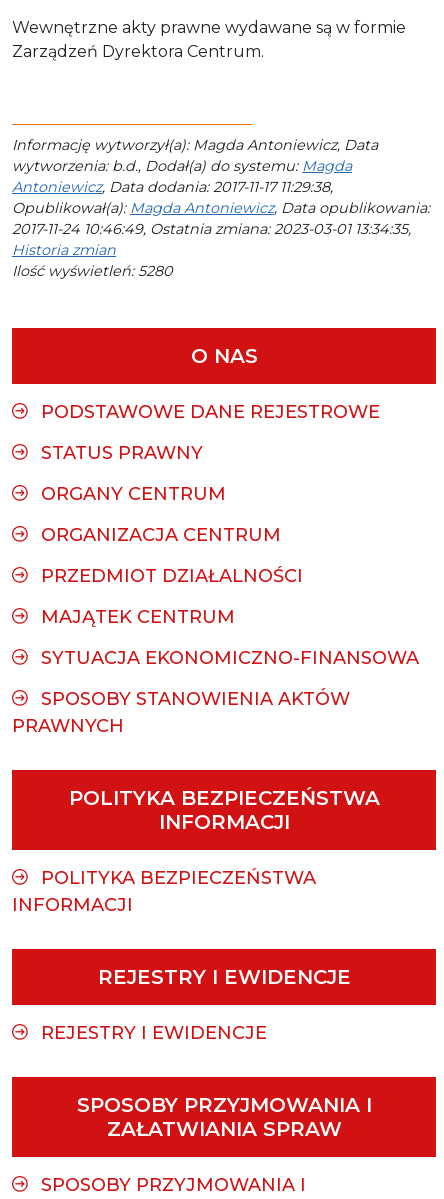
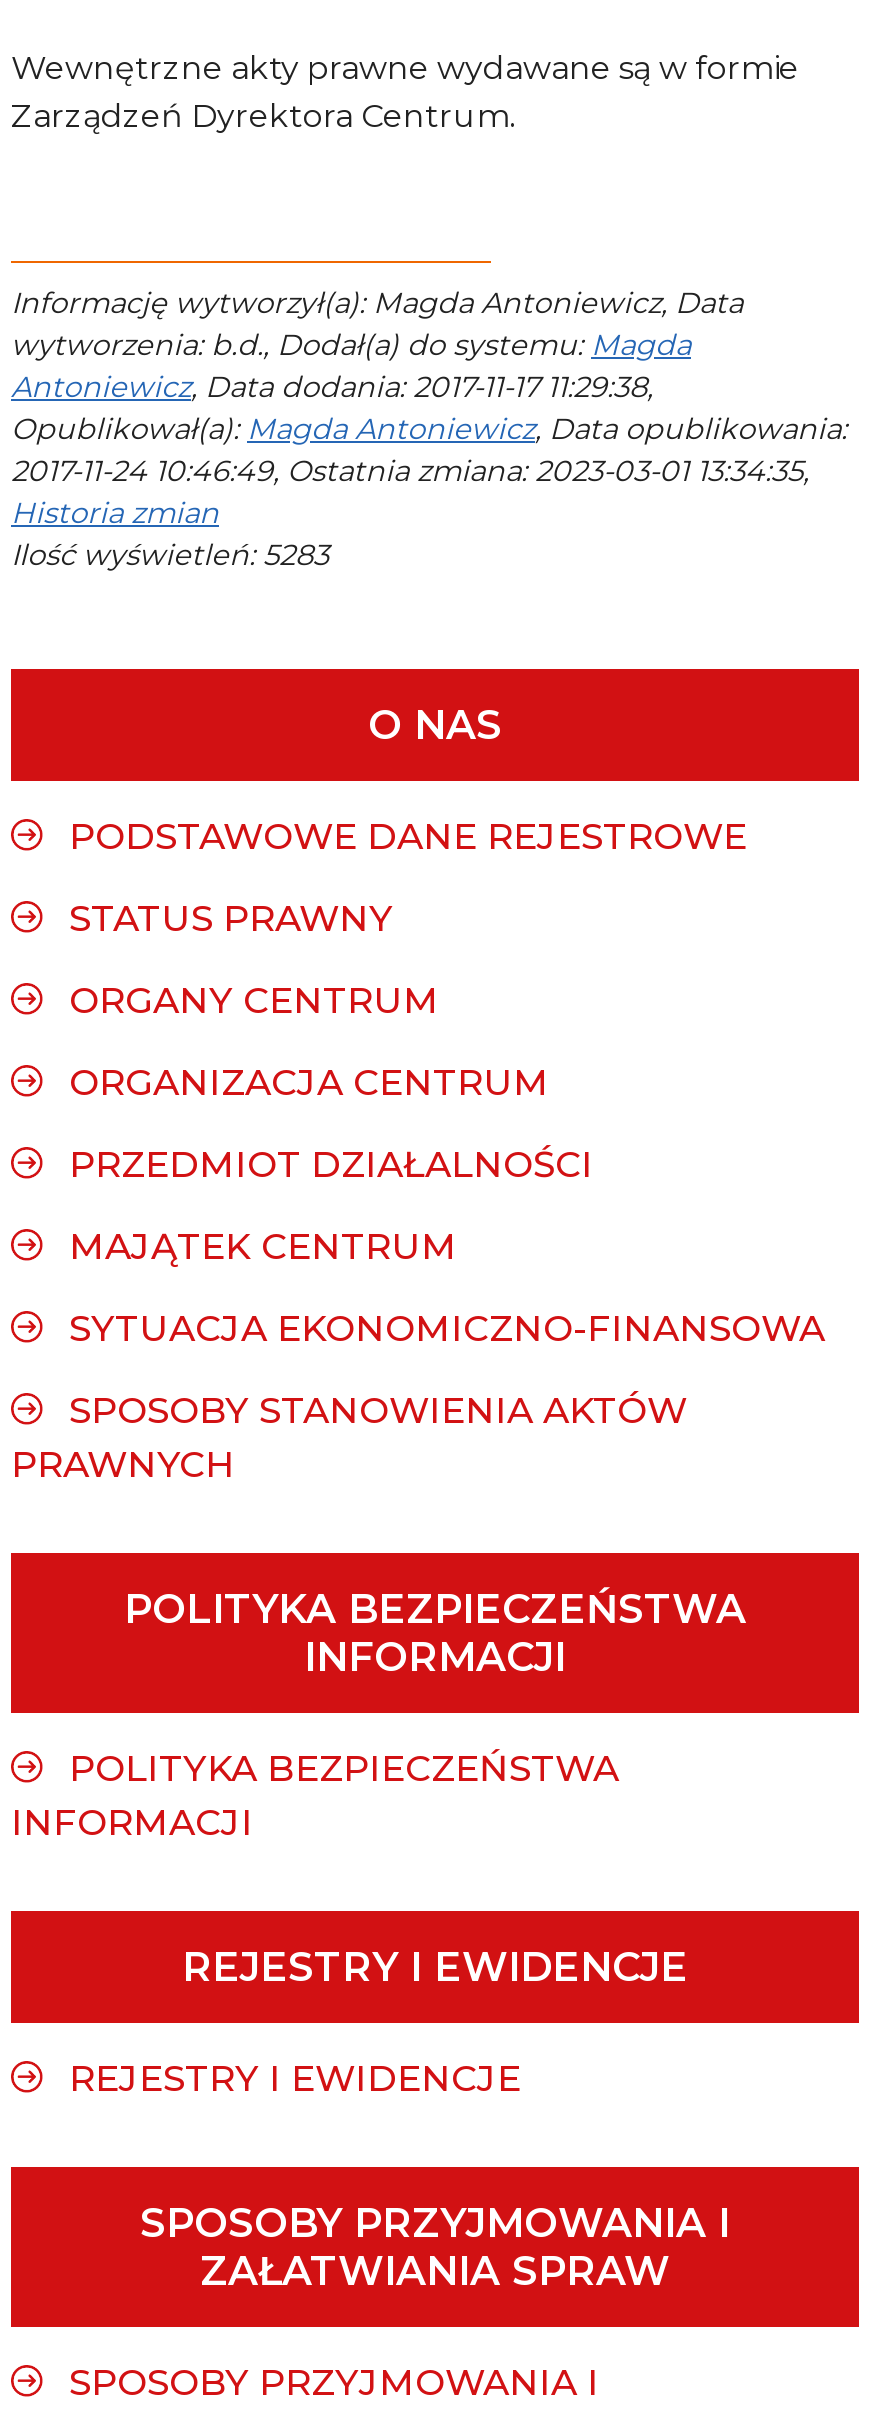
- Ilość wyświetleń: 5280
+ Ilość wyświetleń: 5283
